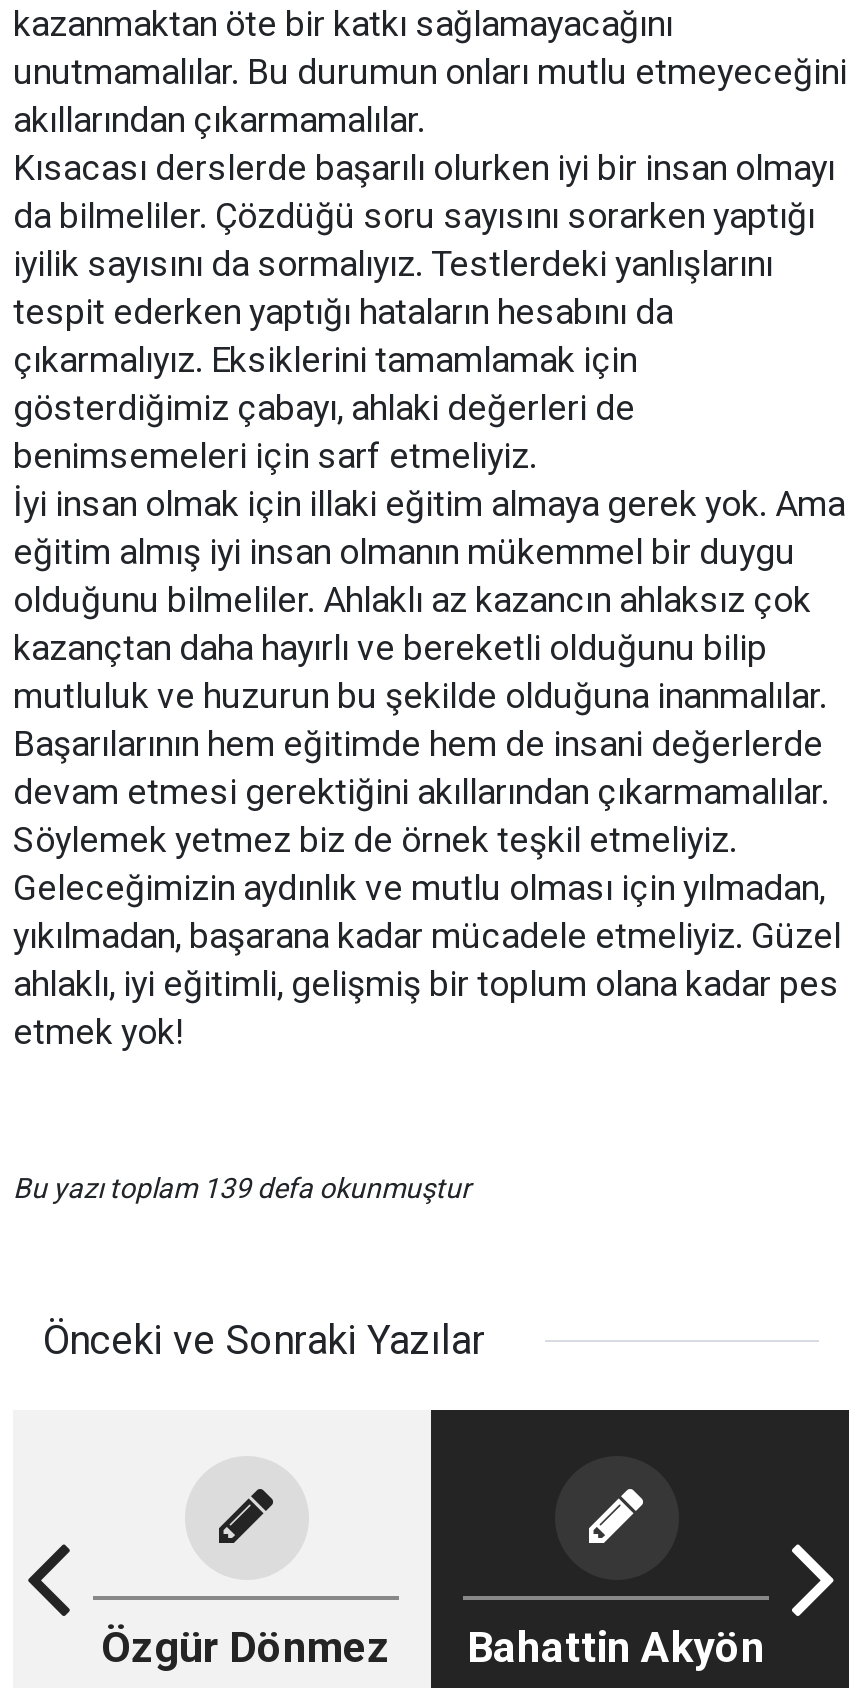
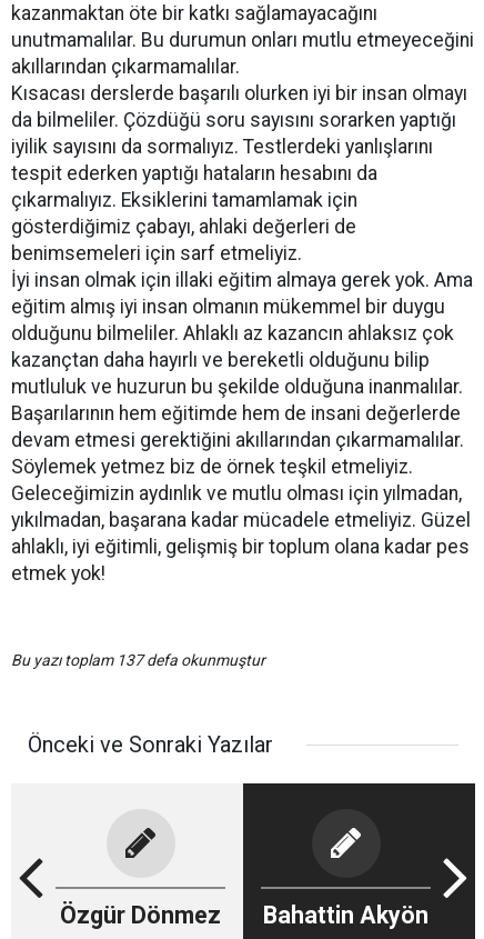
- Bu yazı toplam 139 defa okunmuştur
+ Bu yazı toplam 137 defa okunmuştur
